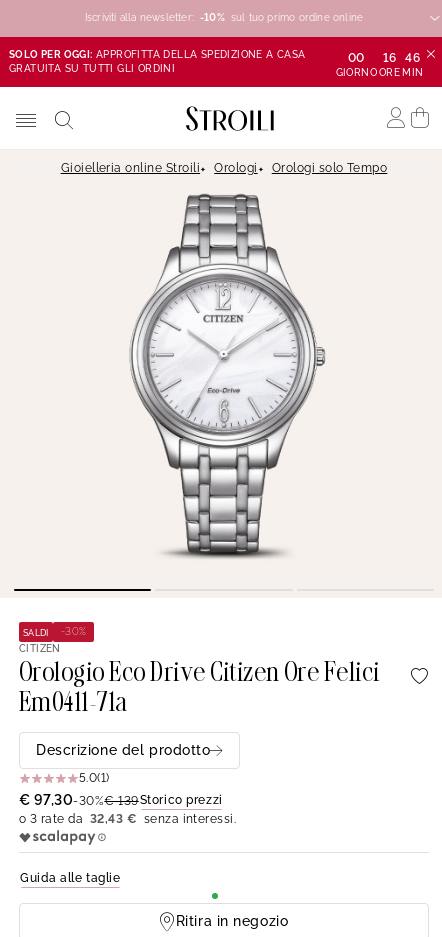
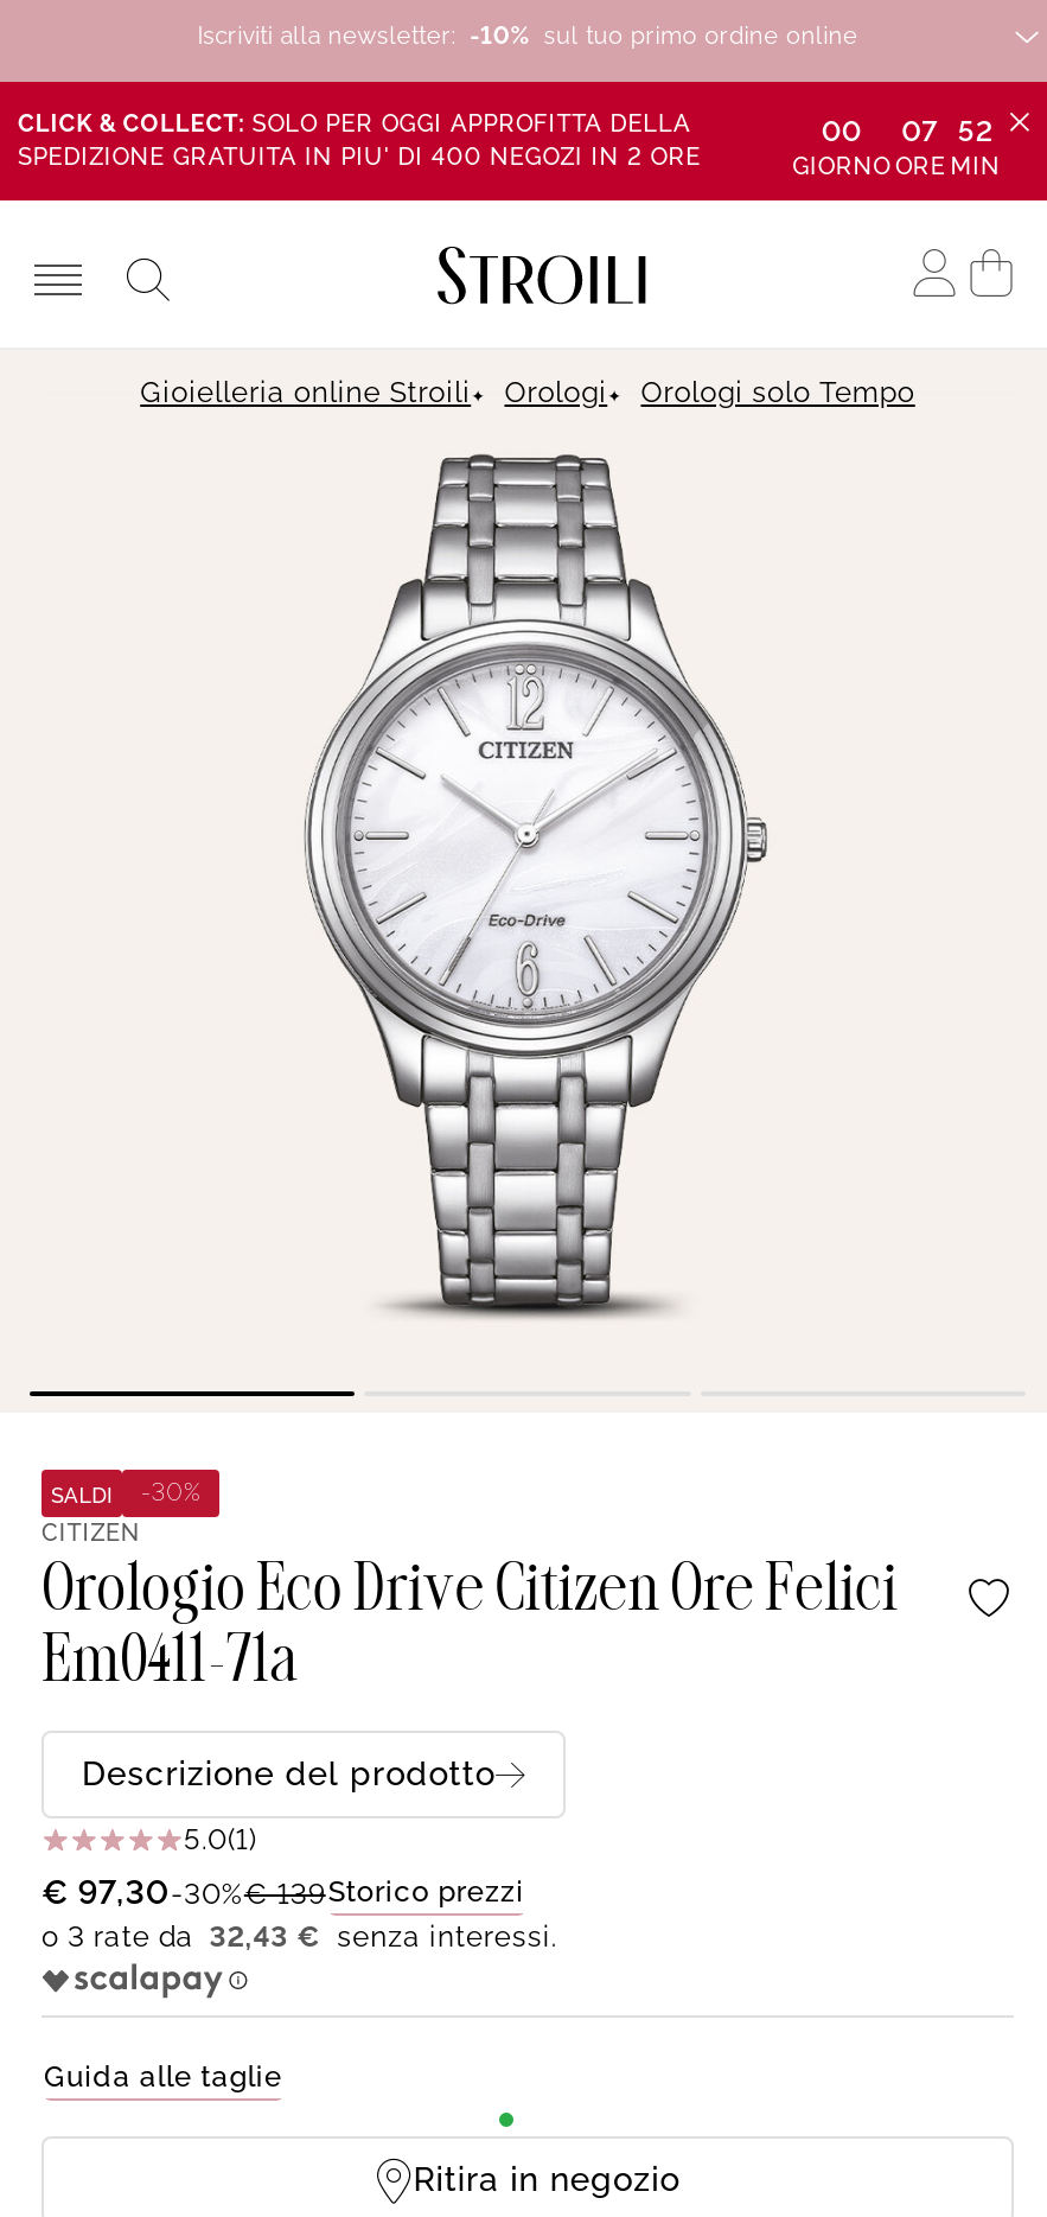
- SOLO PER OGGI: APPROFITTA DELLA SPEDIZIONE A CASA
- GRATUITA SU TUTTI GLI ORDINI
+ CLICK & COLLECT: SOLO PER OGGI APPROFITTA DELLA
+ SPEDIZIONE GRATUITA IN PIU' DI 400 NEGOZI IN 2 ORE

- 16
+ 07

- 46
+ 52
